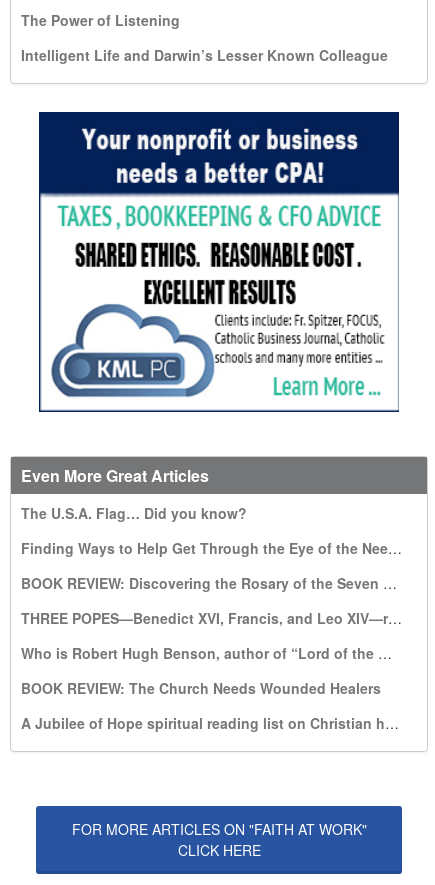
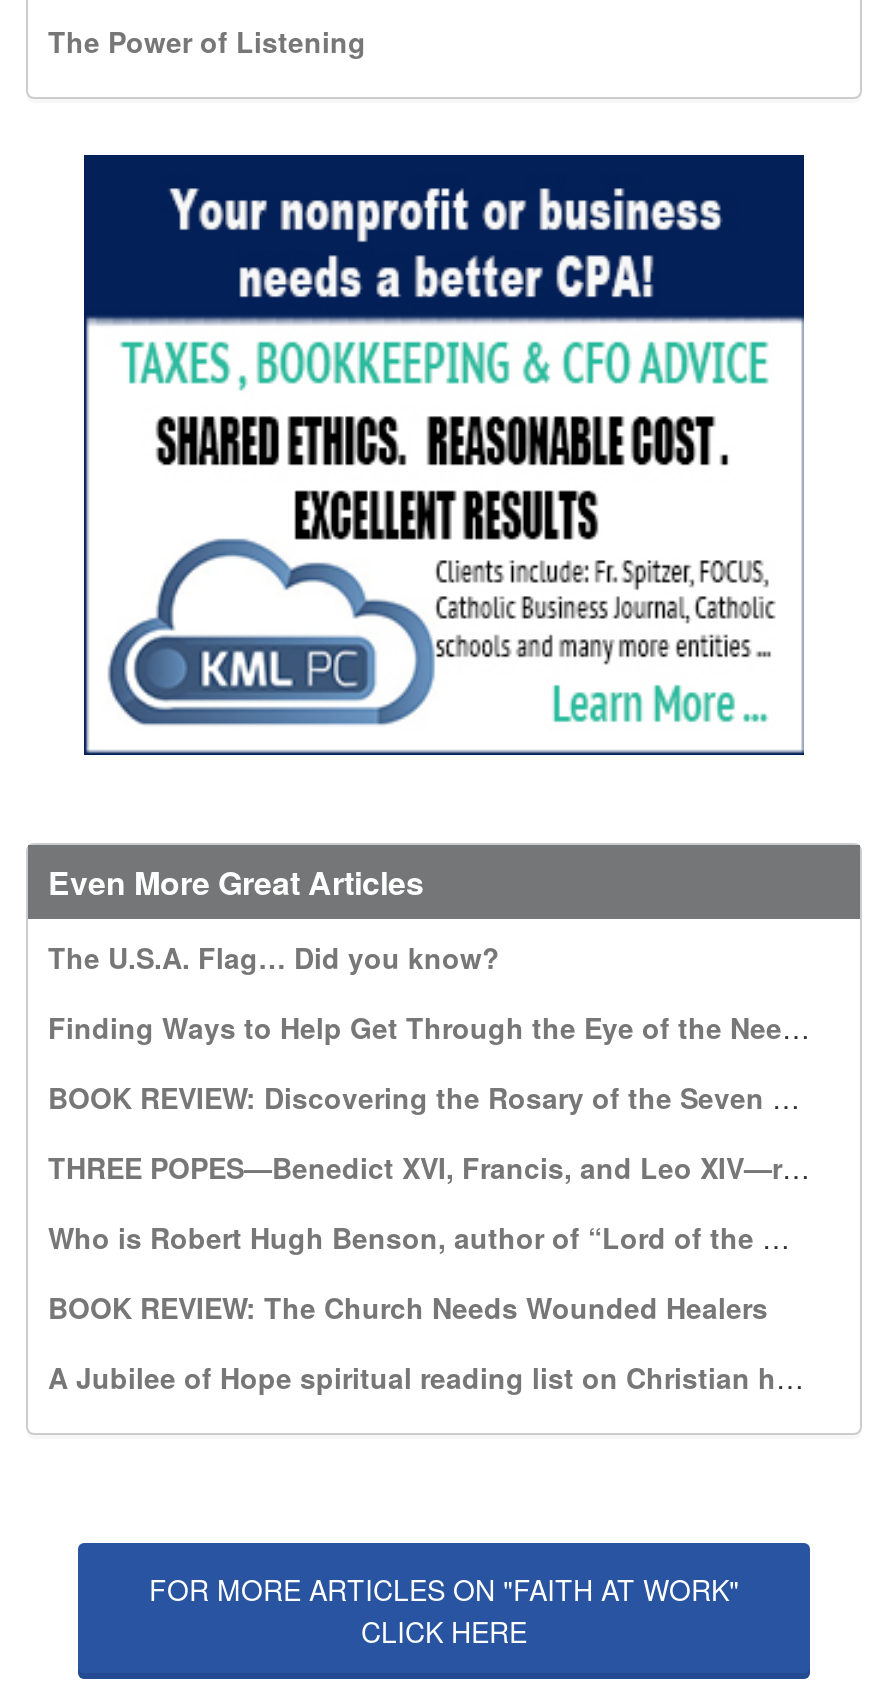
- Intelligent Life and Darwin’s Lesser Known Colleague
